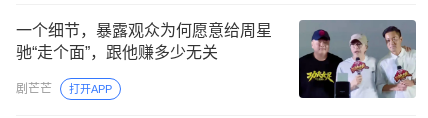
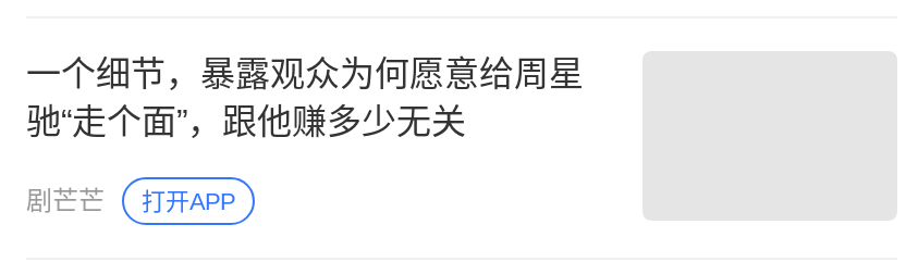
- [image]
